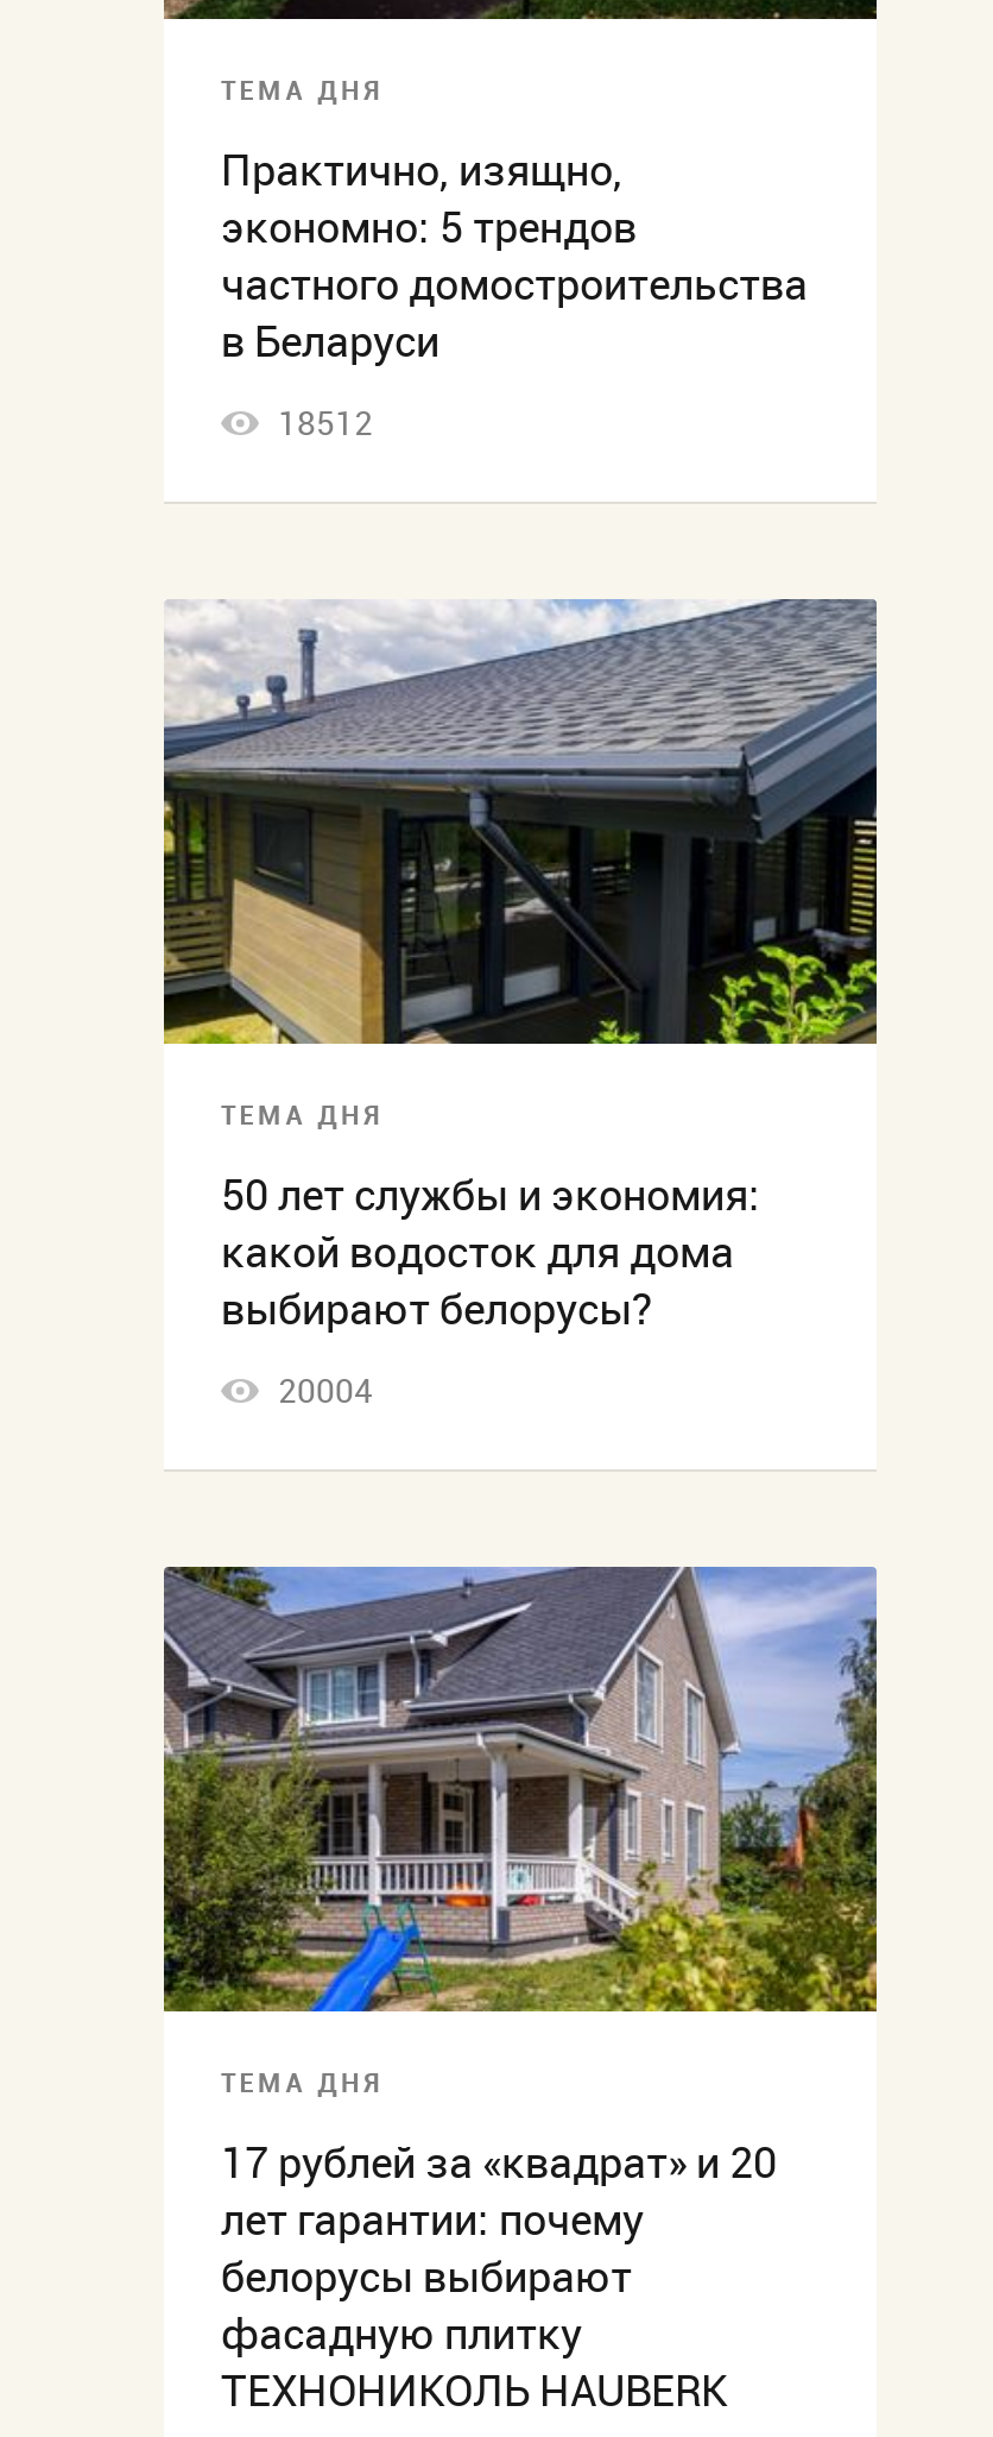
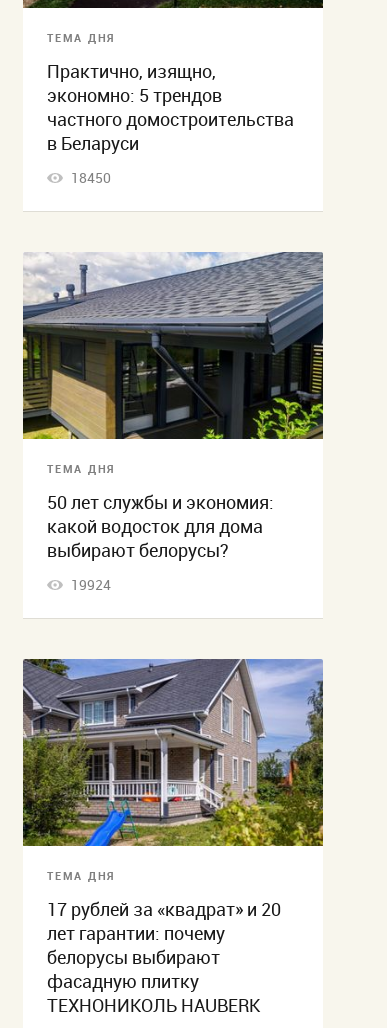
- 18512
+ 18450

- 20004
+ 19924
